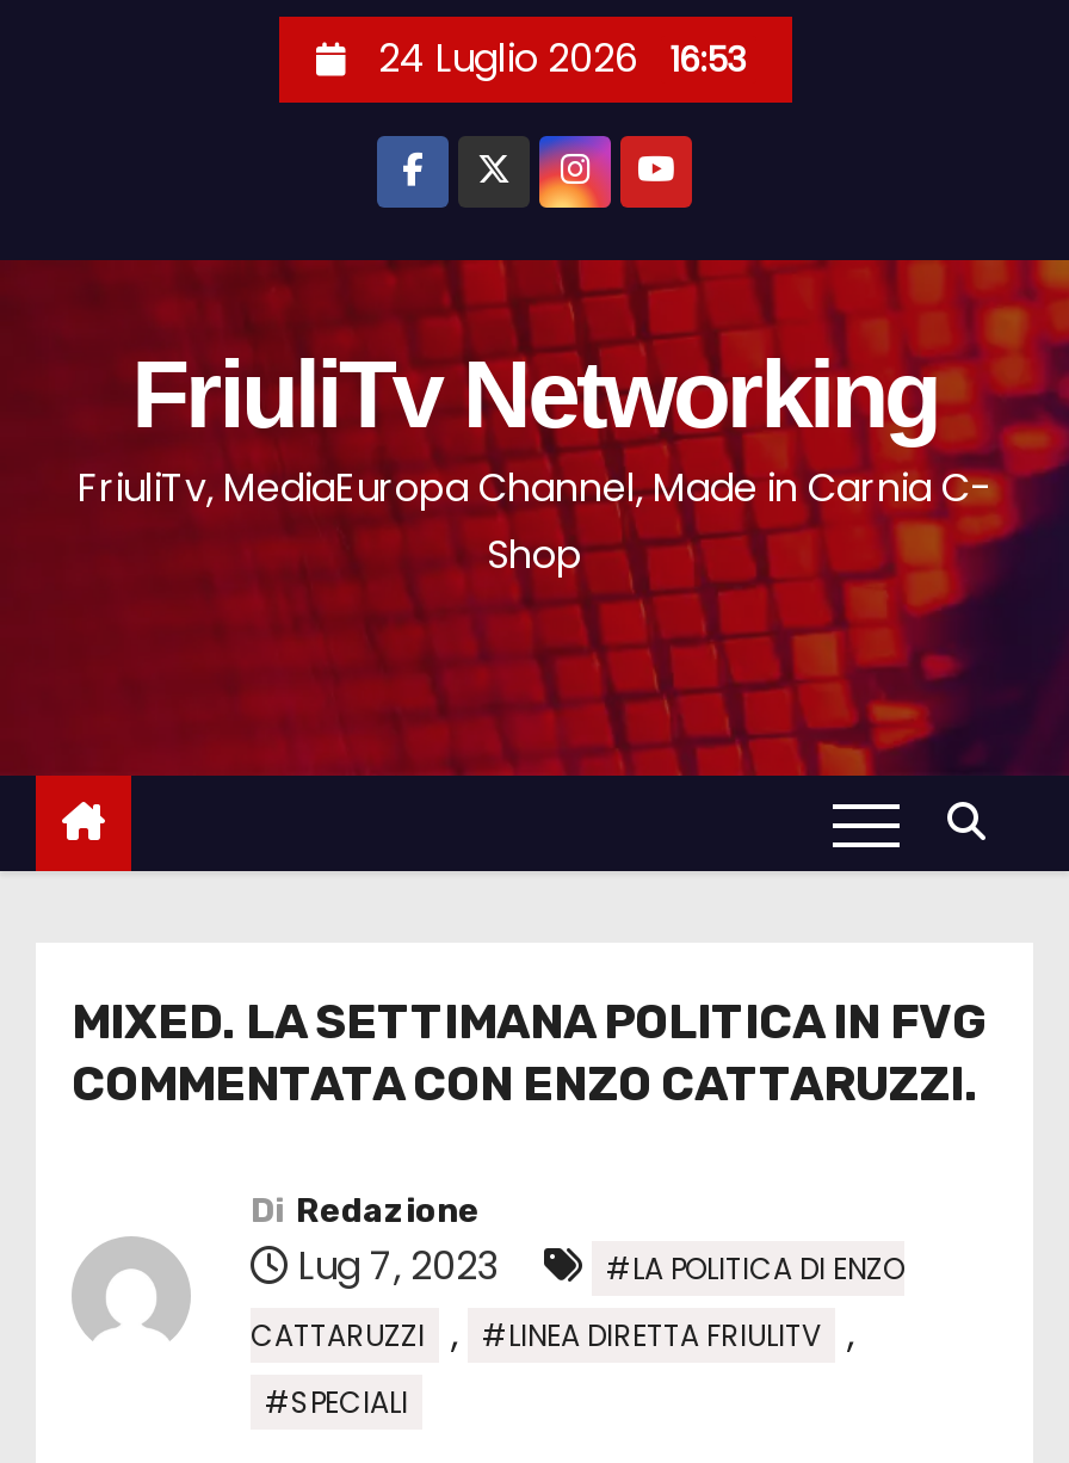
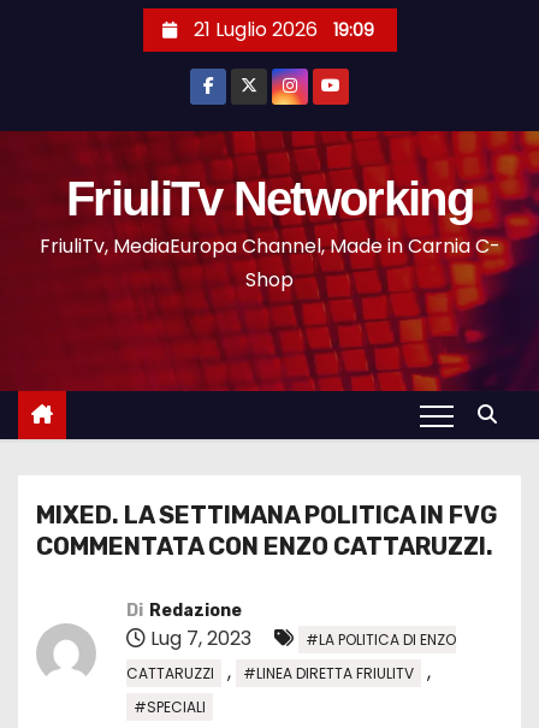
- 24 Luglio 2026 16:53
+ 21 Luglio 2026 19:09
